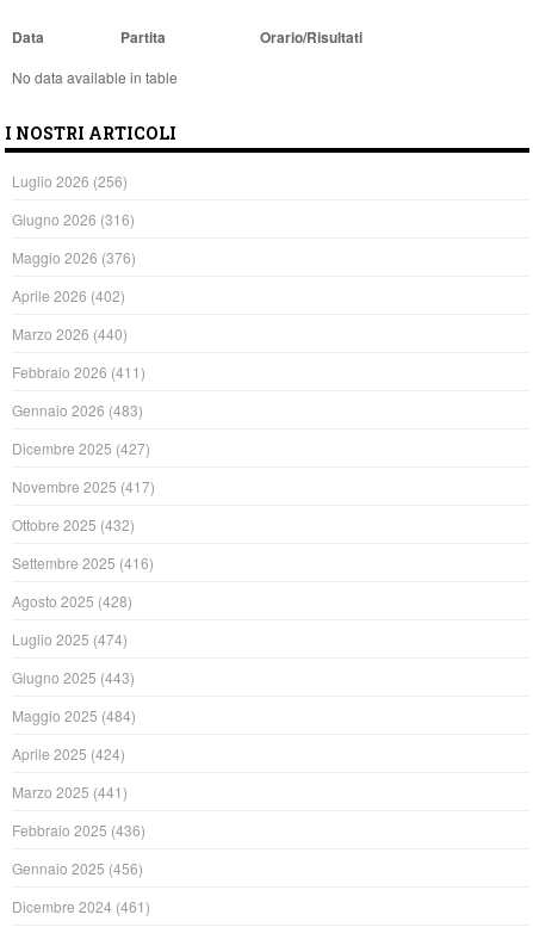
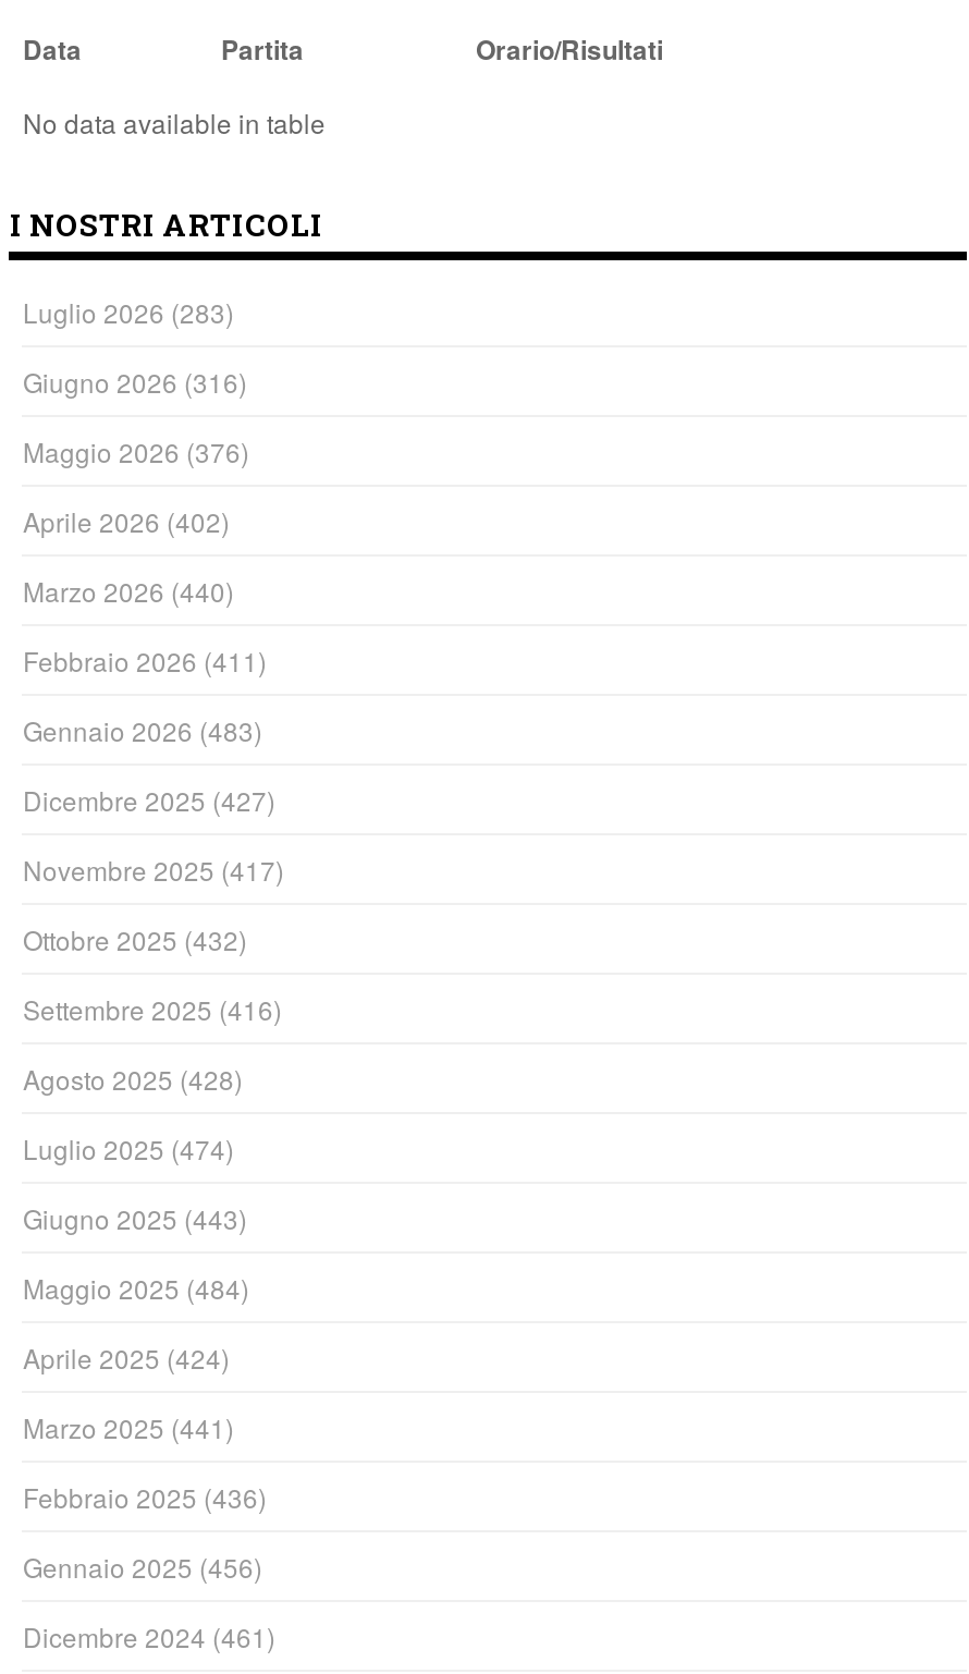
- Luglio 2026 (256)
+ Luglio 2026 (283)
